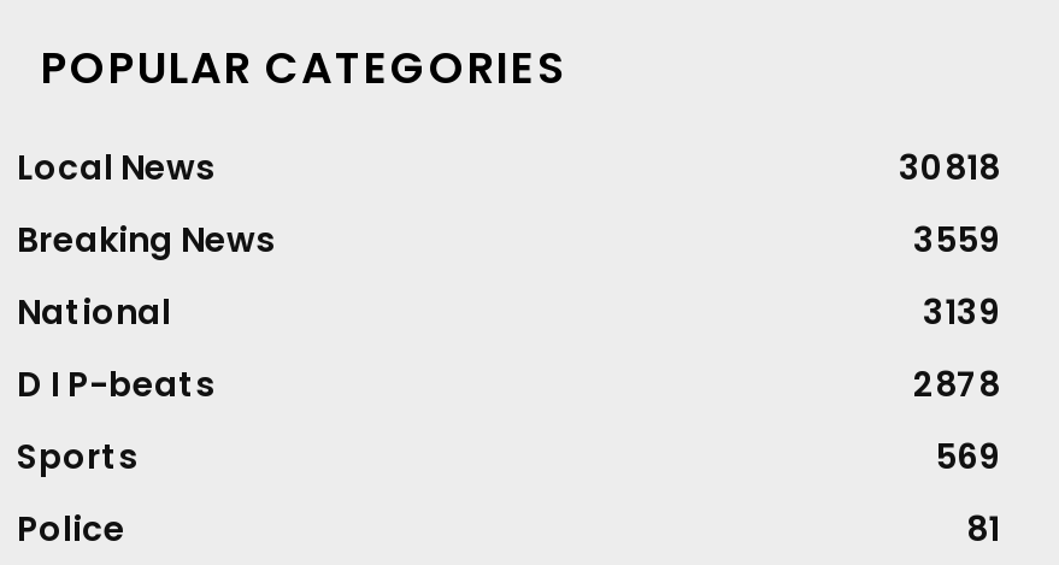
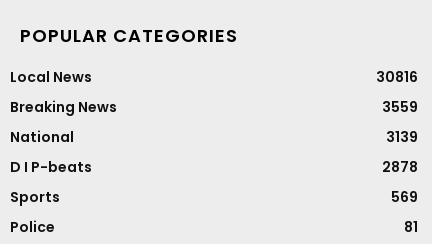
- 30818
+ 30816
